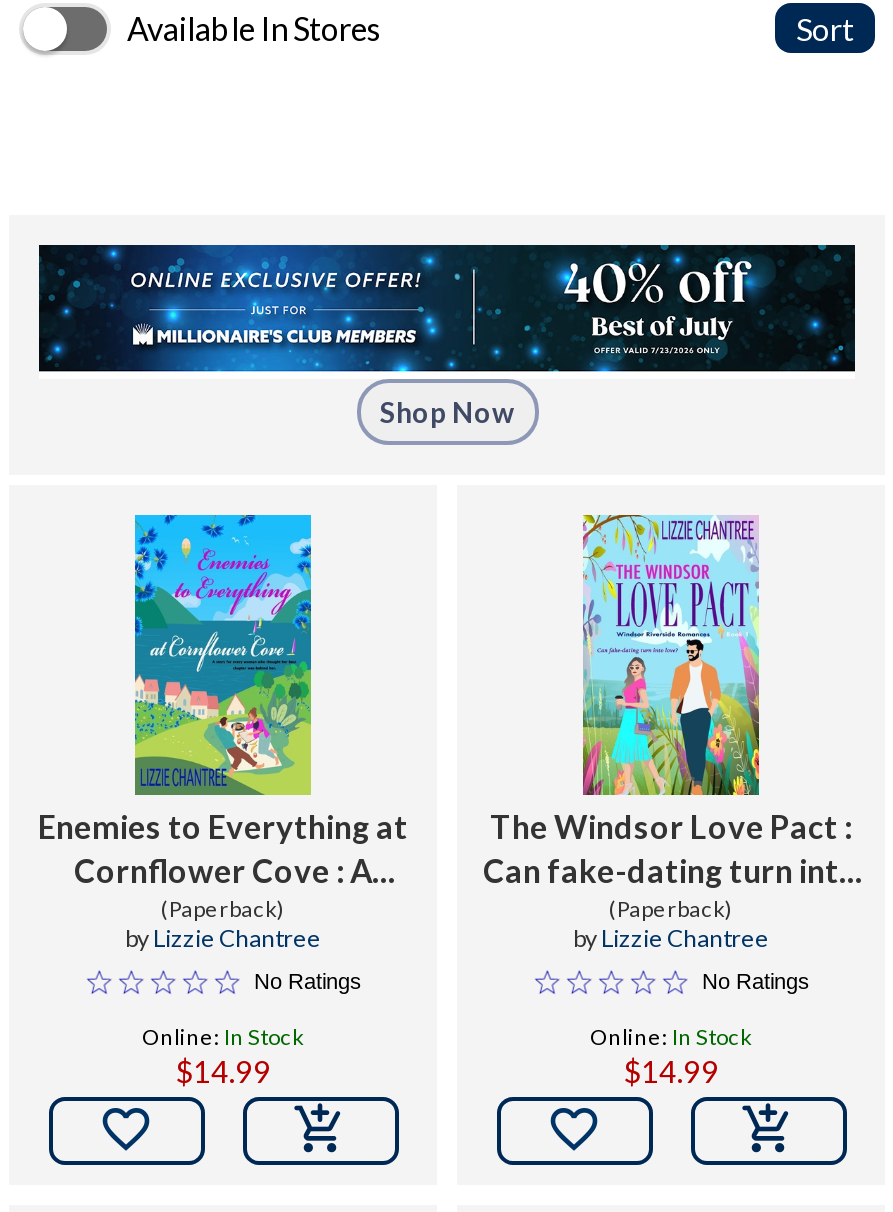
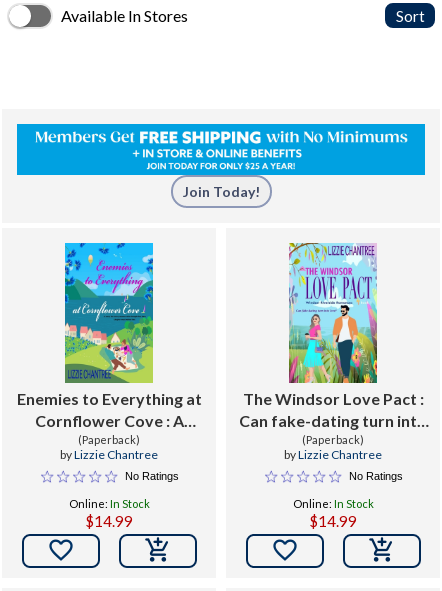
- [image]
- Shop Now
+ [image]
+ Join Today!
